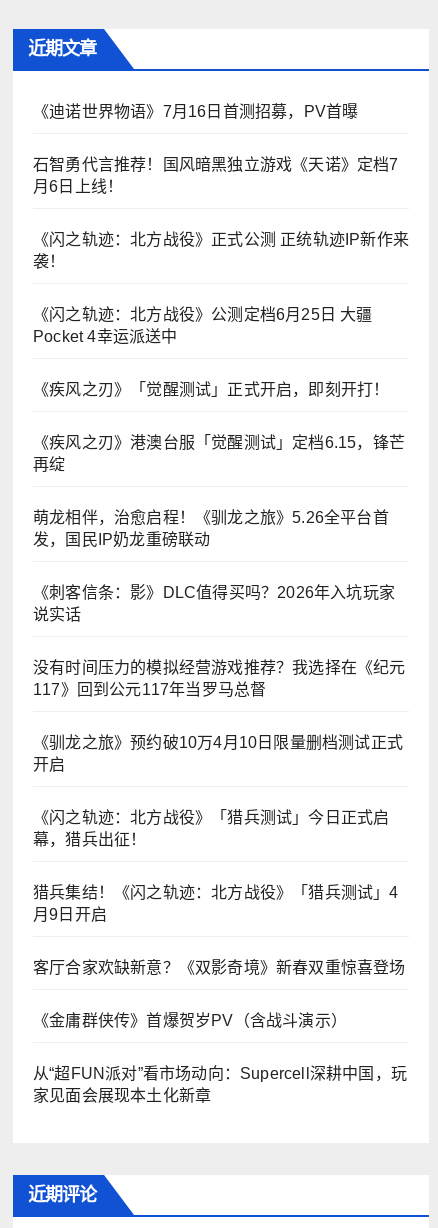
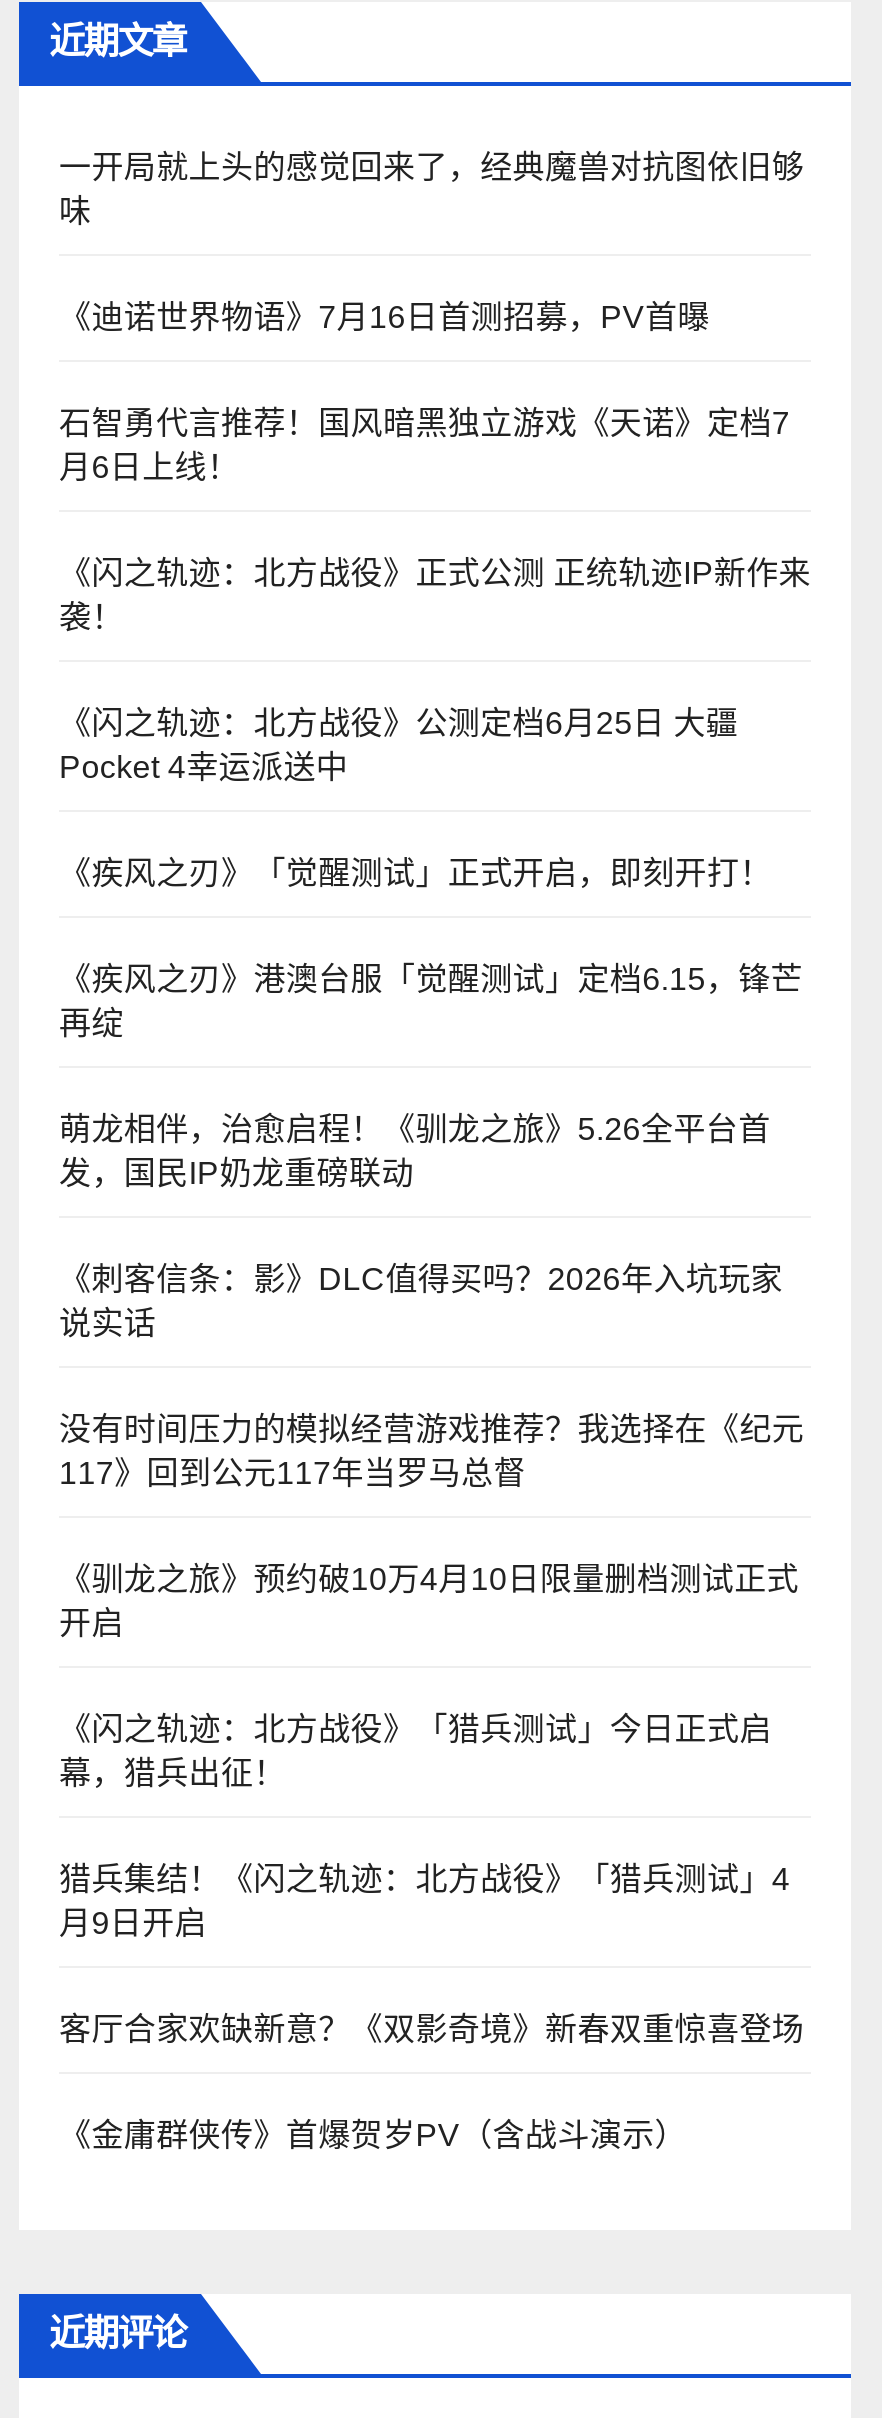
+ 一开局就上头的感觉回来了，经典魔兽对抗图依旧够
+ 味

moved down: 《迪诺世界物语》7月16日首测招募，PV首曝 | 石智勇代言推荐！国风暗黑独立游戏《天诺》定档7 | 月6日上线！ | ... | 客厅合家欢缺新意？《双影奇境》新春双重惊喜登场 | 《金庸群侠传》首爆贺岁PV（含战斗演示）

- 从“超FUN派对”看市场动向：Supercell深耕中国，玩
- 家见面会展现本土化新章
